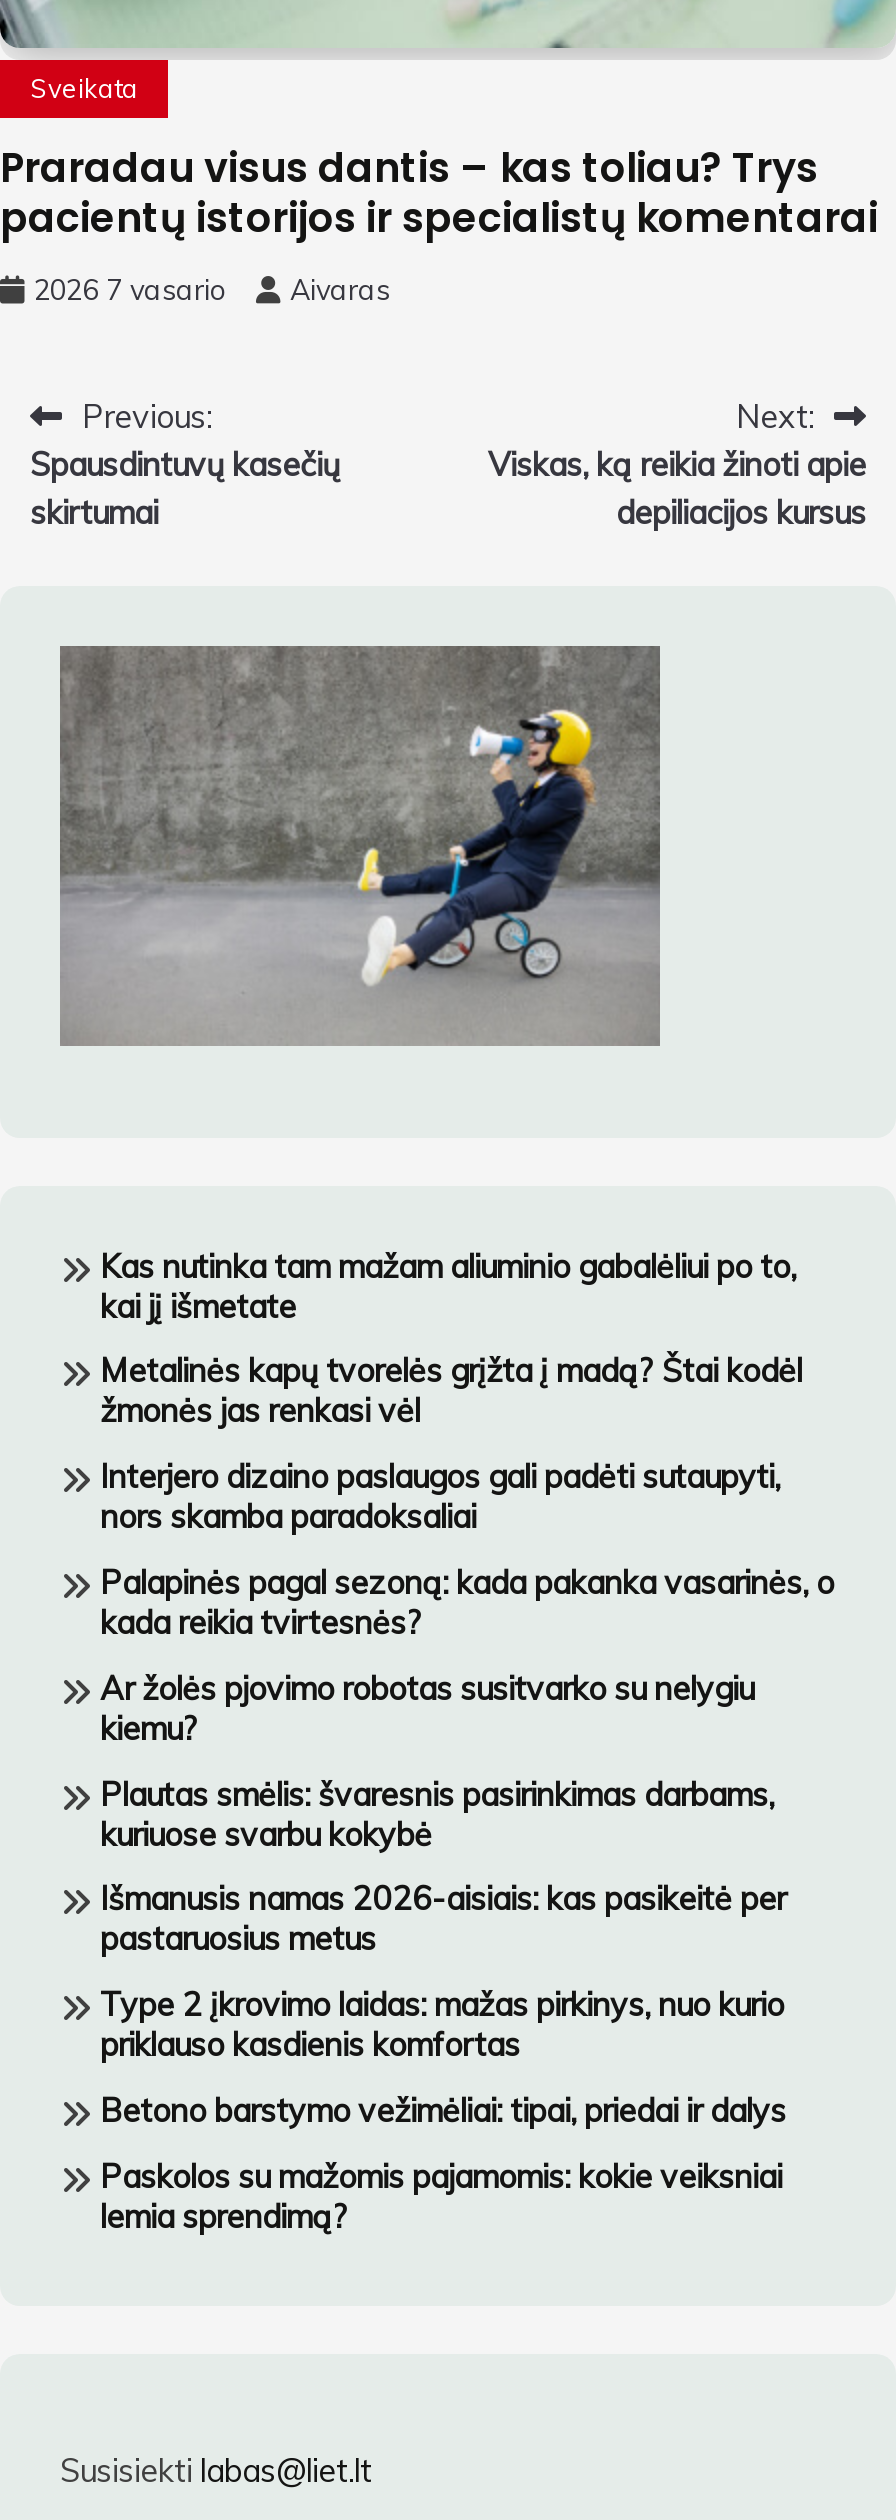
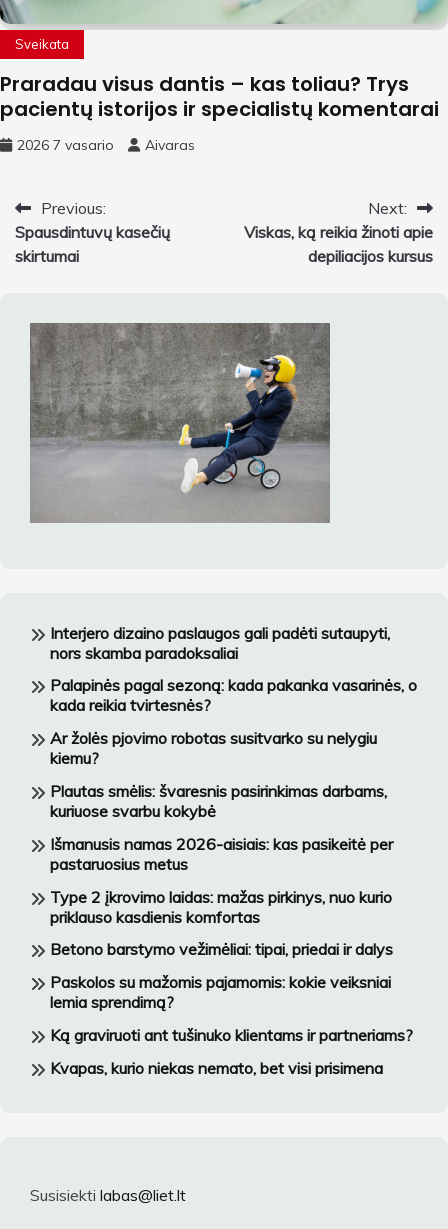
- Kas nutinka tam mažam aliuminio gabalėliui po to,
- kai jį išmetate
- Metalinės kapų tvorelės grįžta į madą? Štai kodėl
- žmonės jas renkasi vėl

moved up: Interjero dizaino paslaugos gali padėti sutaupyti, | nors skamba paradoksaliai | Palapinės pagal sezoną: kada pakanka vasarinės, o | ... | Paskolos su mažomis pajamomis: kokie veiksniai | lemia sprendimą?

+ Ką graviruoti ant tušinuko klientams ir partneriams?
+ Kvapas, kurio niekas nemato, bet visi prisimena
